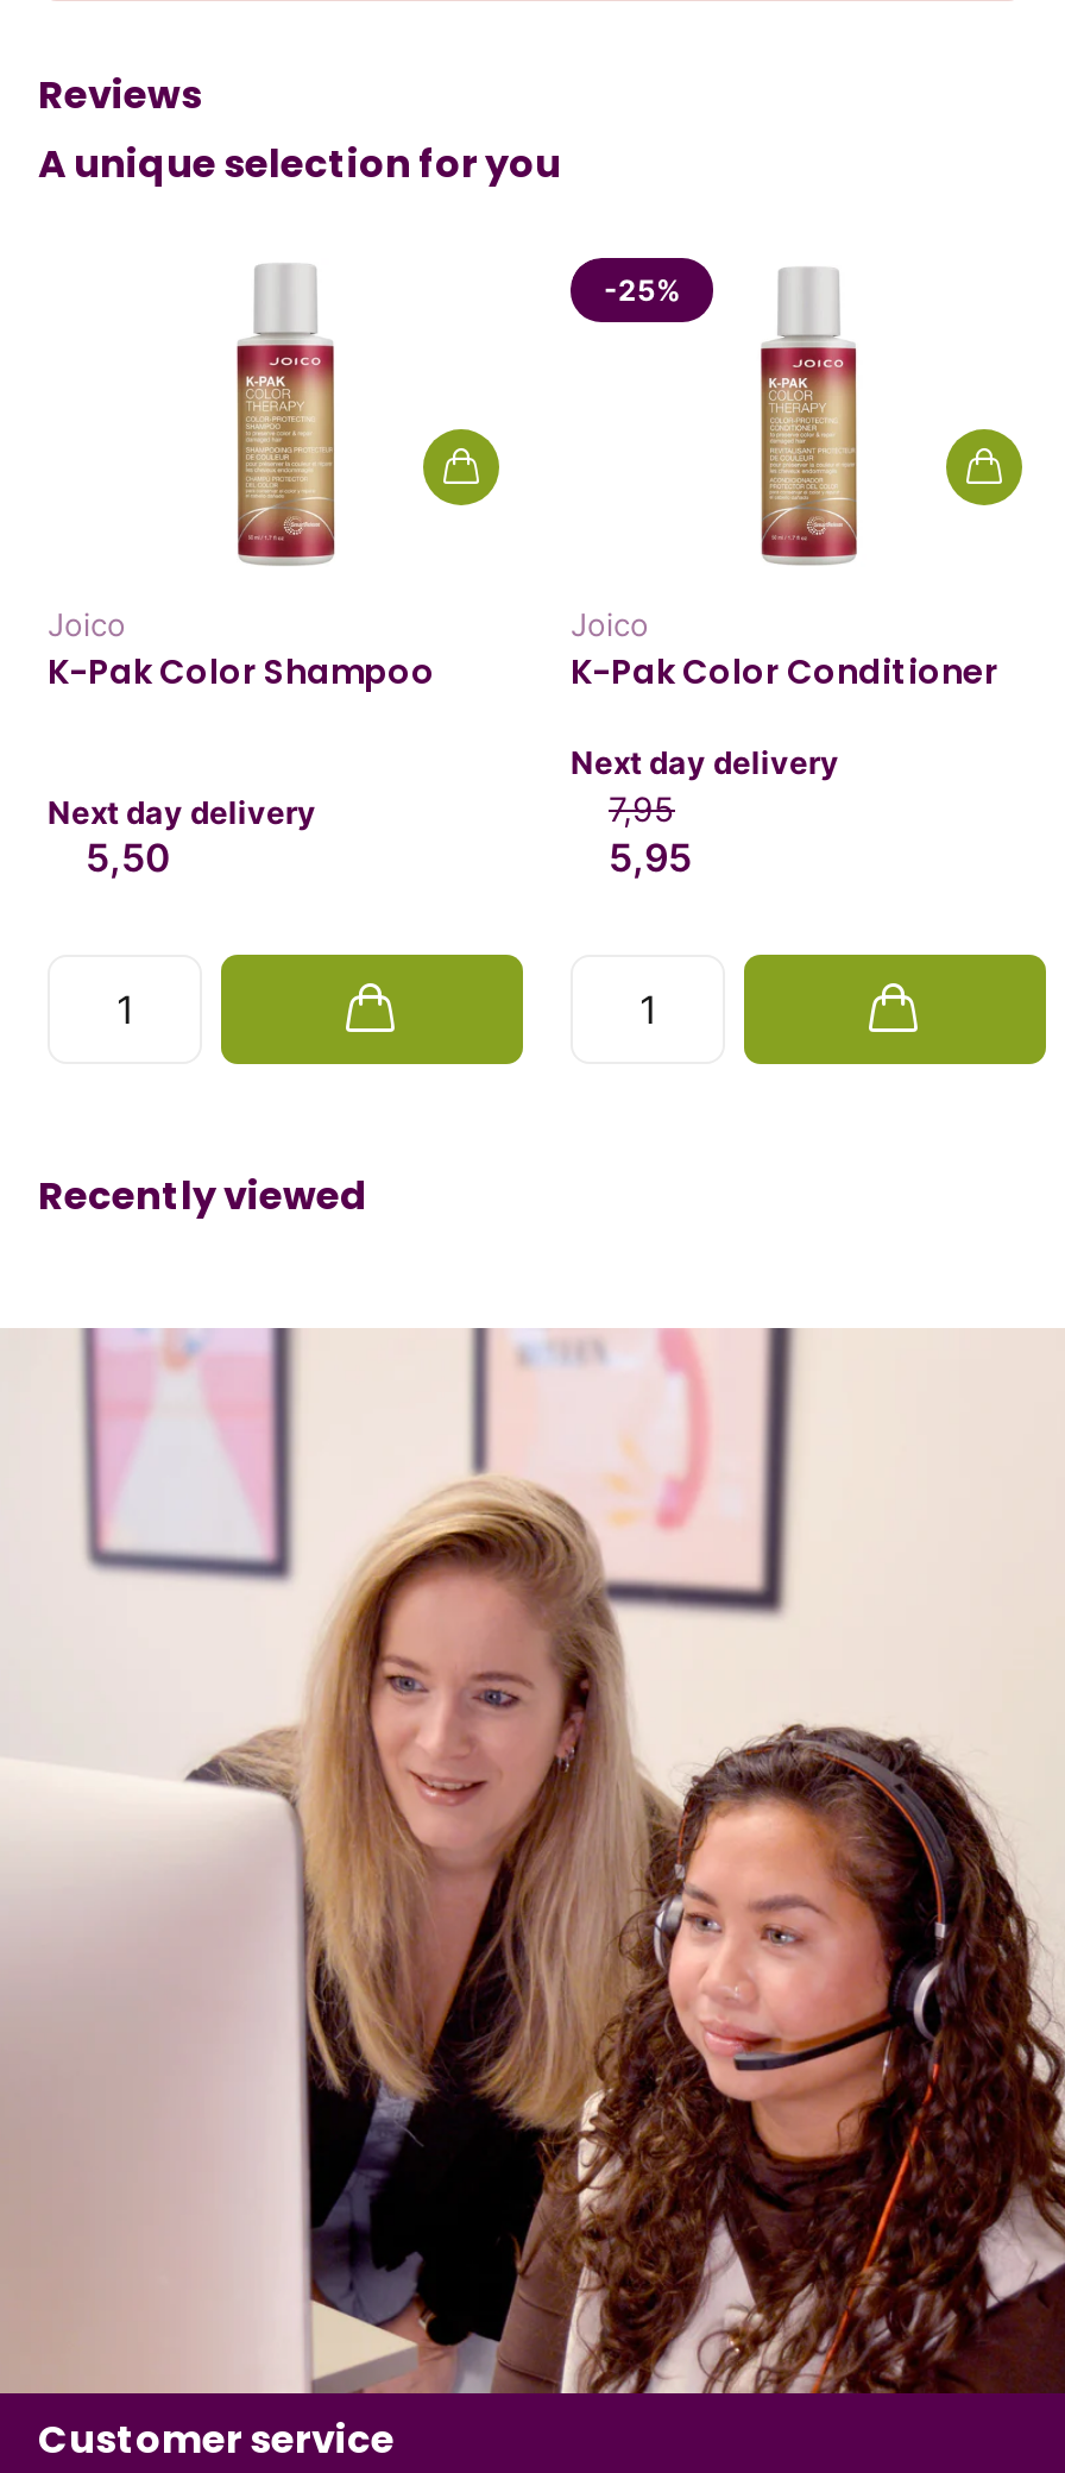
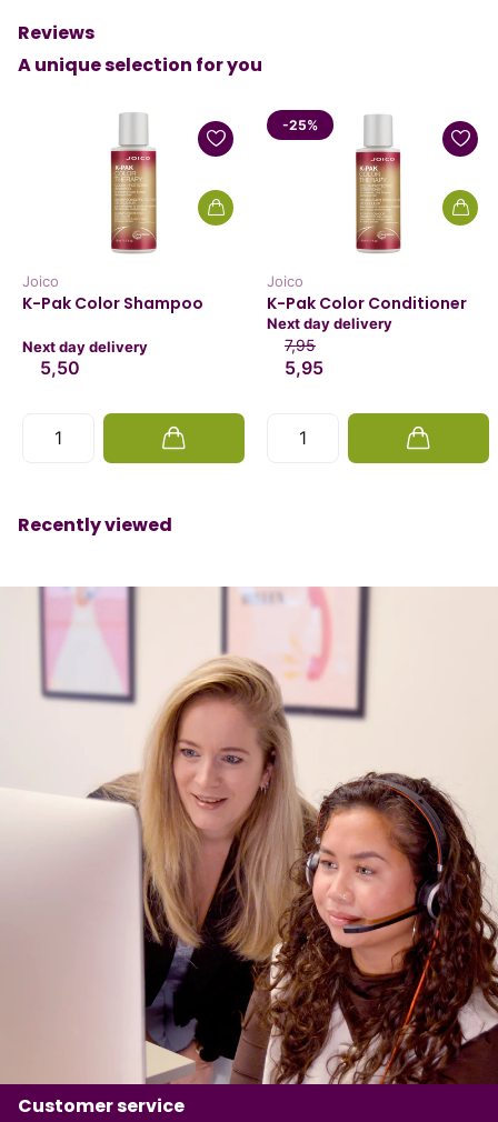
+ [image]

+ [image]
